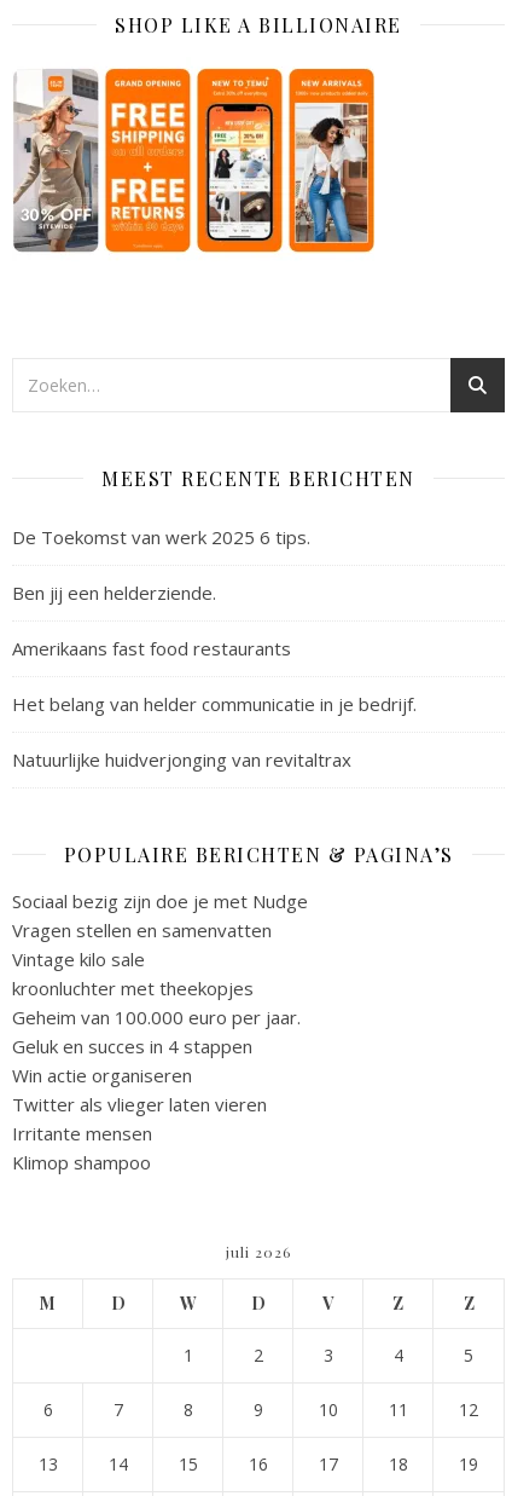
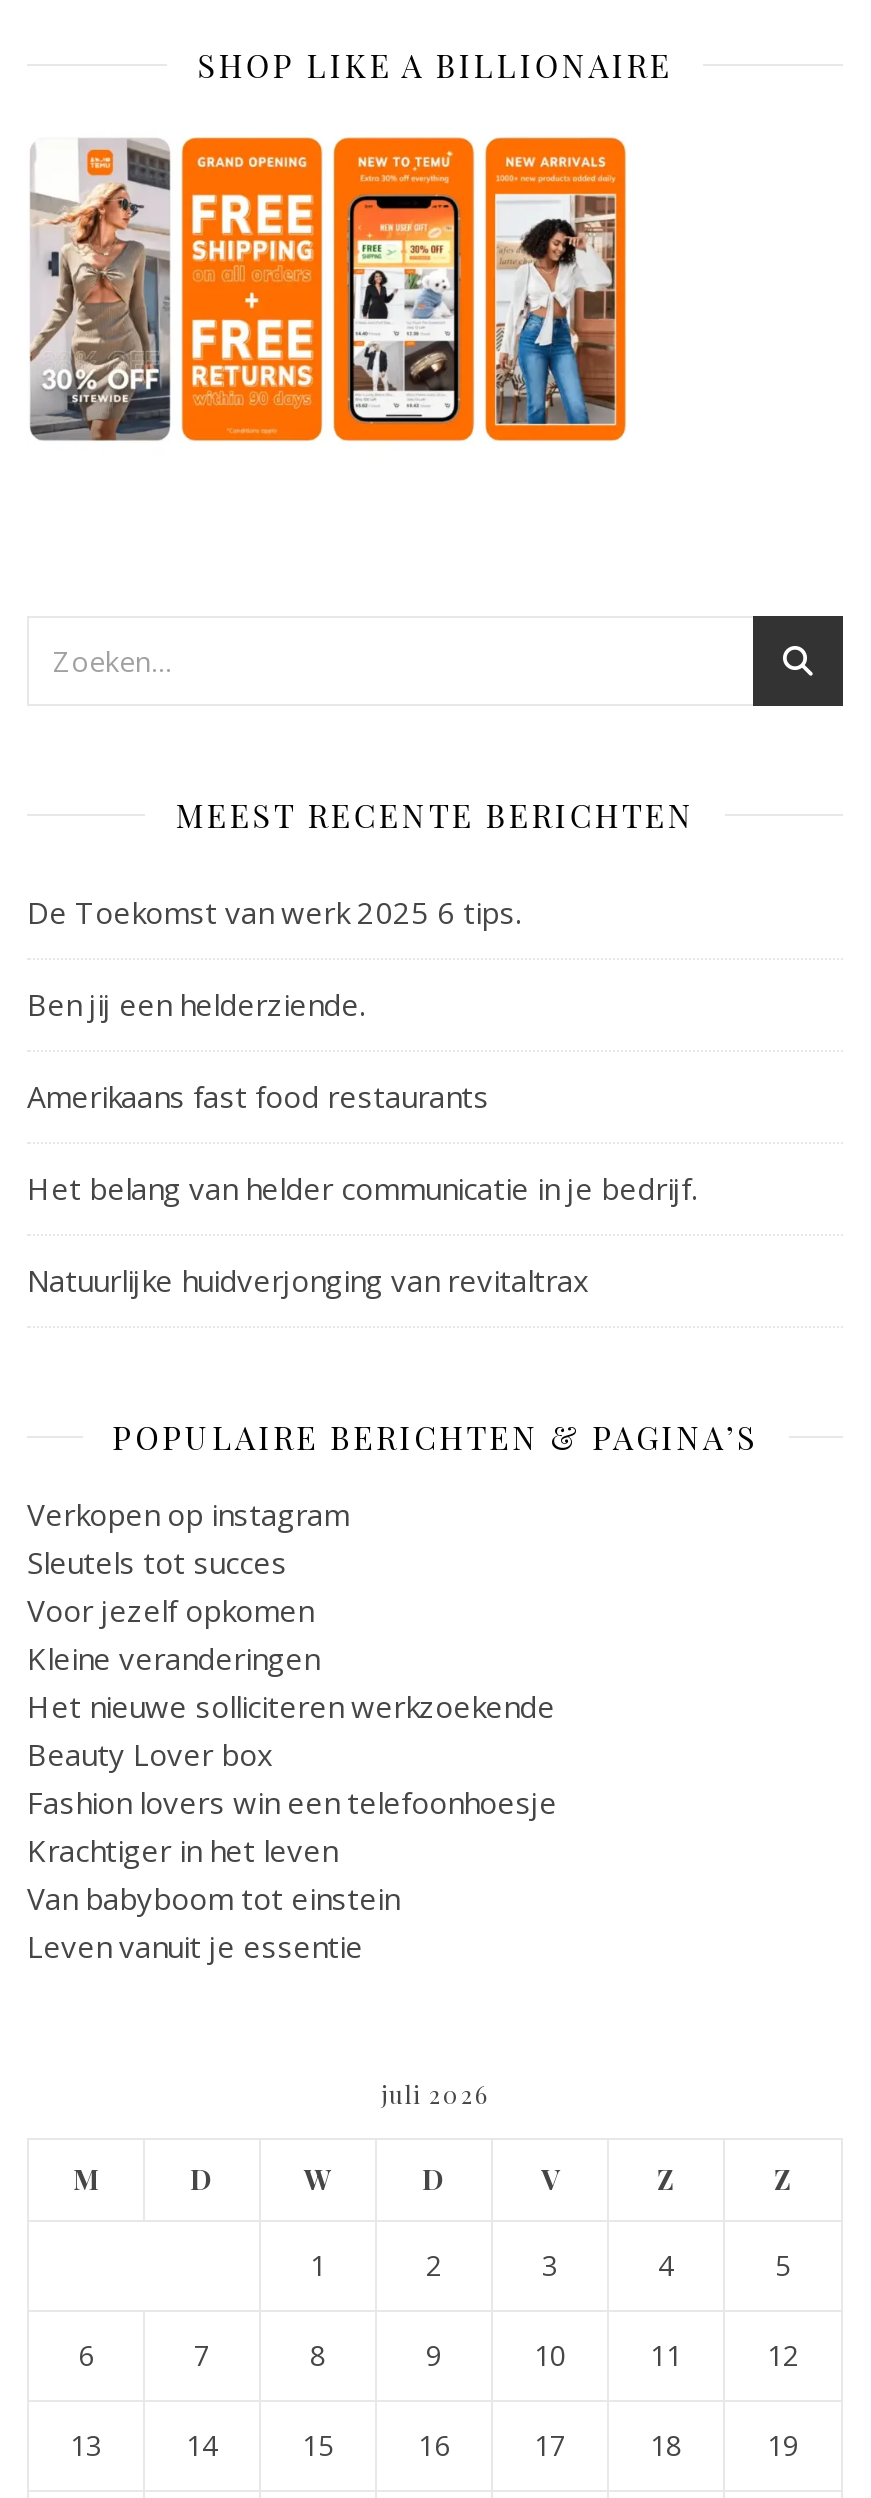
- Sociaal bezig zijn doe je met Nudge
- Vragen stellen en samenvatten
- Vintage kilo sale
- kroonluchter met theekopjes
- Geheim van 100.000 euro per jaar.
- Geluk en succes in 4 stappen
- Win actie organiseren
- Twitter als vlieger laten vieren
- Irritante mensen
- Klimop shampoo
+ Verkopen op instagram
+ Sleutels tot succes
+ Voor jezelf opkomen
+ Kleine veranderingen
+ Het nieuwe solliciteren werkzoekende
+ Beauty Lover box
+ Fashion lovers win een telefoonhoesje
+ Krachtiger in het leven
+ Van babyboom tot einstein
+ Leven vanuit je essentie
